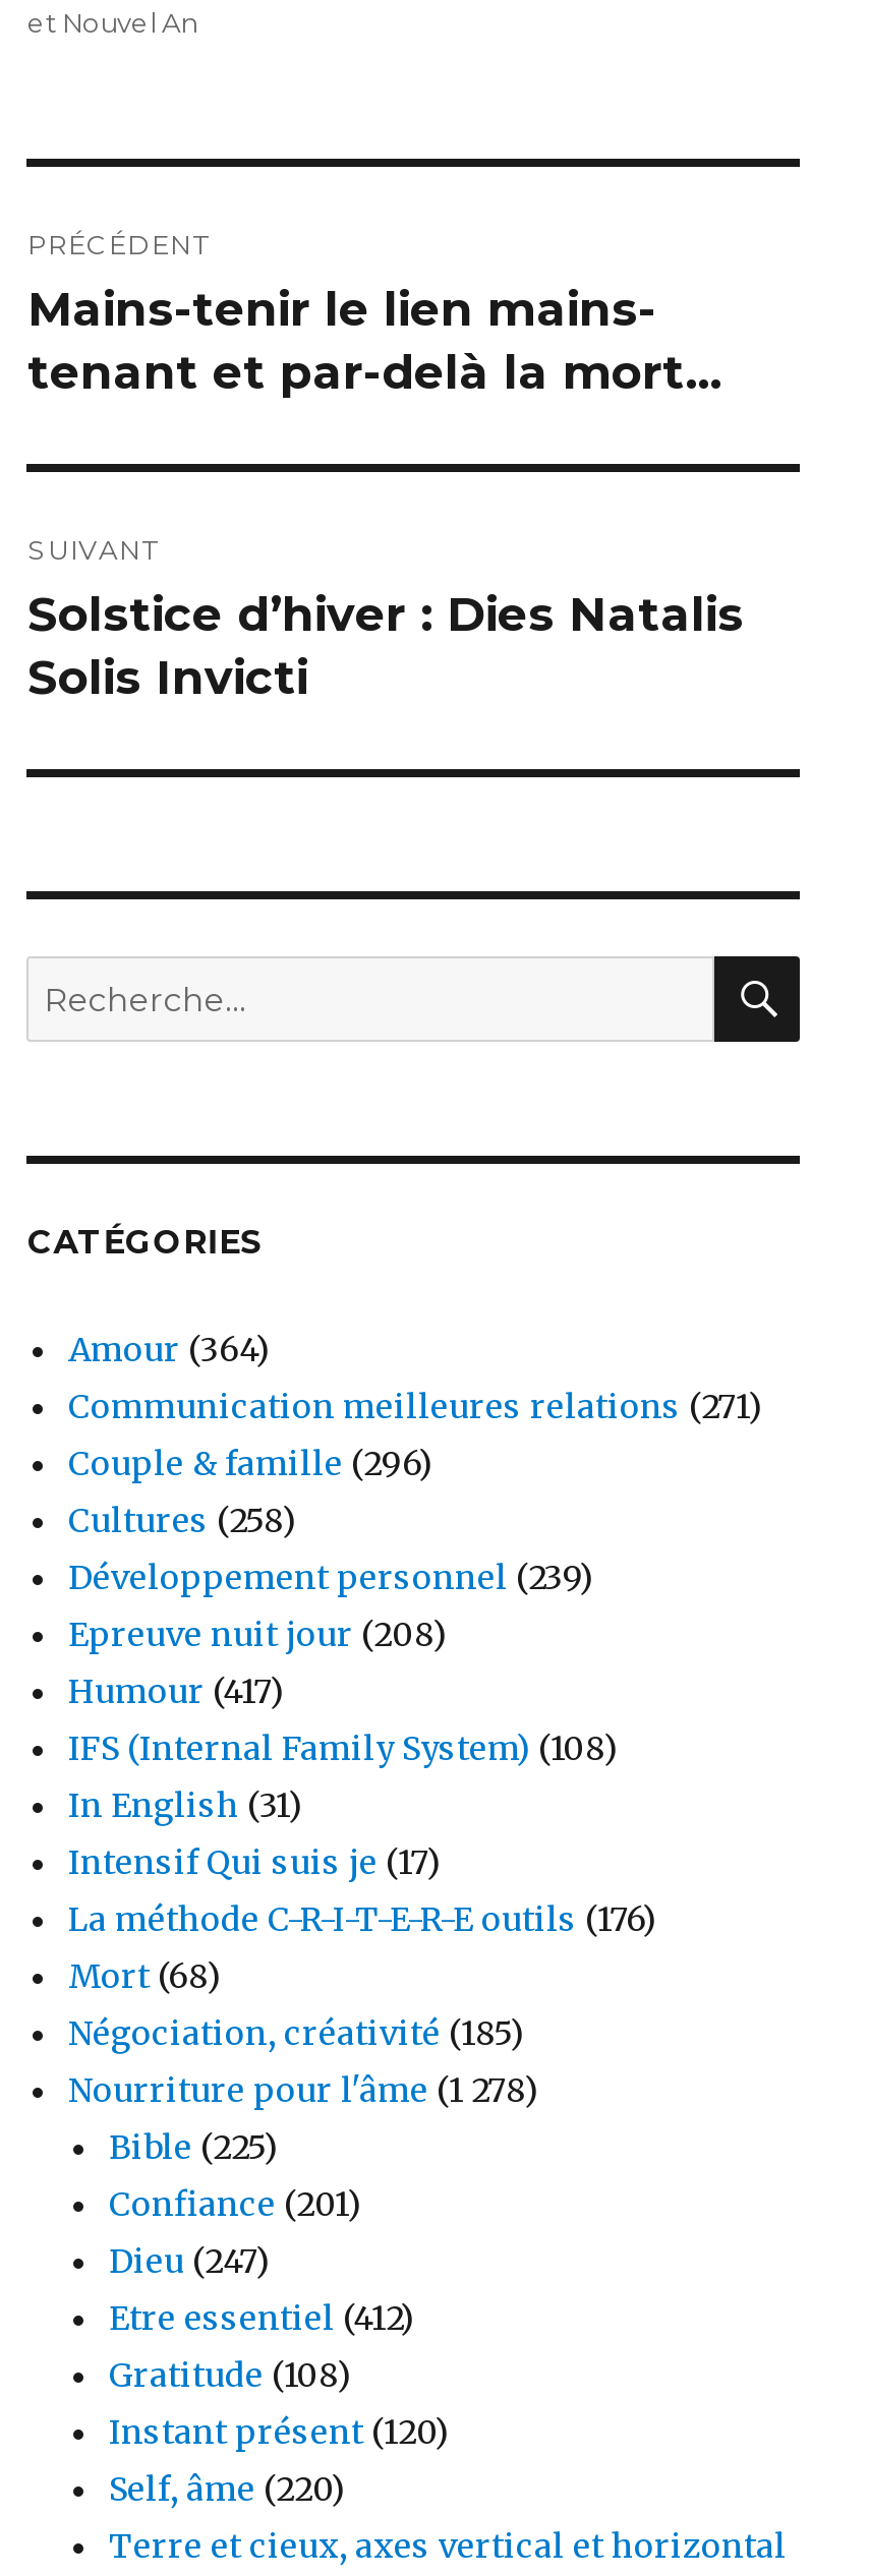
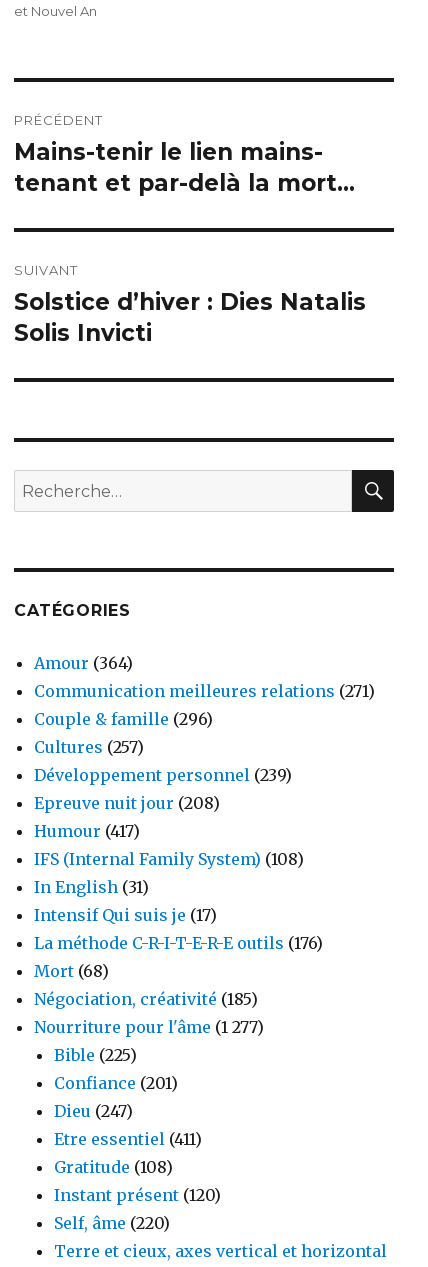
- Cultures (258)
+ Cultures (257)

- Nourriture pour l'âme (1 278)
+ Nourriture pour l'âme (1 277)

- Etre essentiel (412)
+ Etre essentiel (411)
